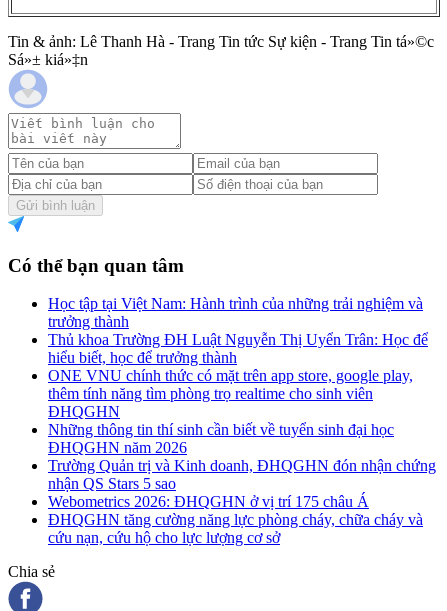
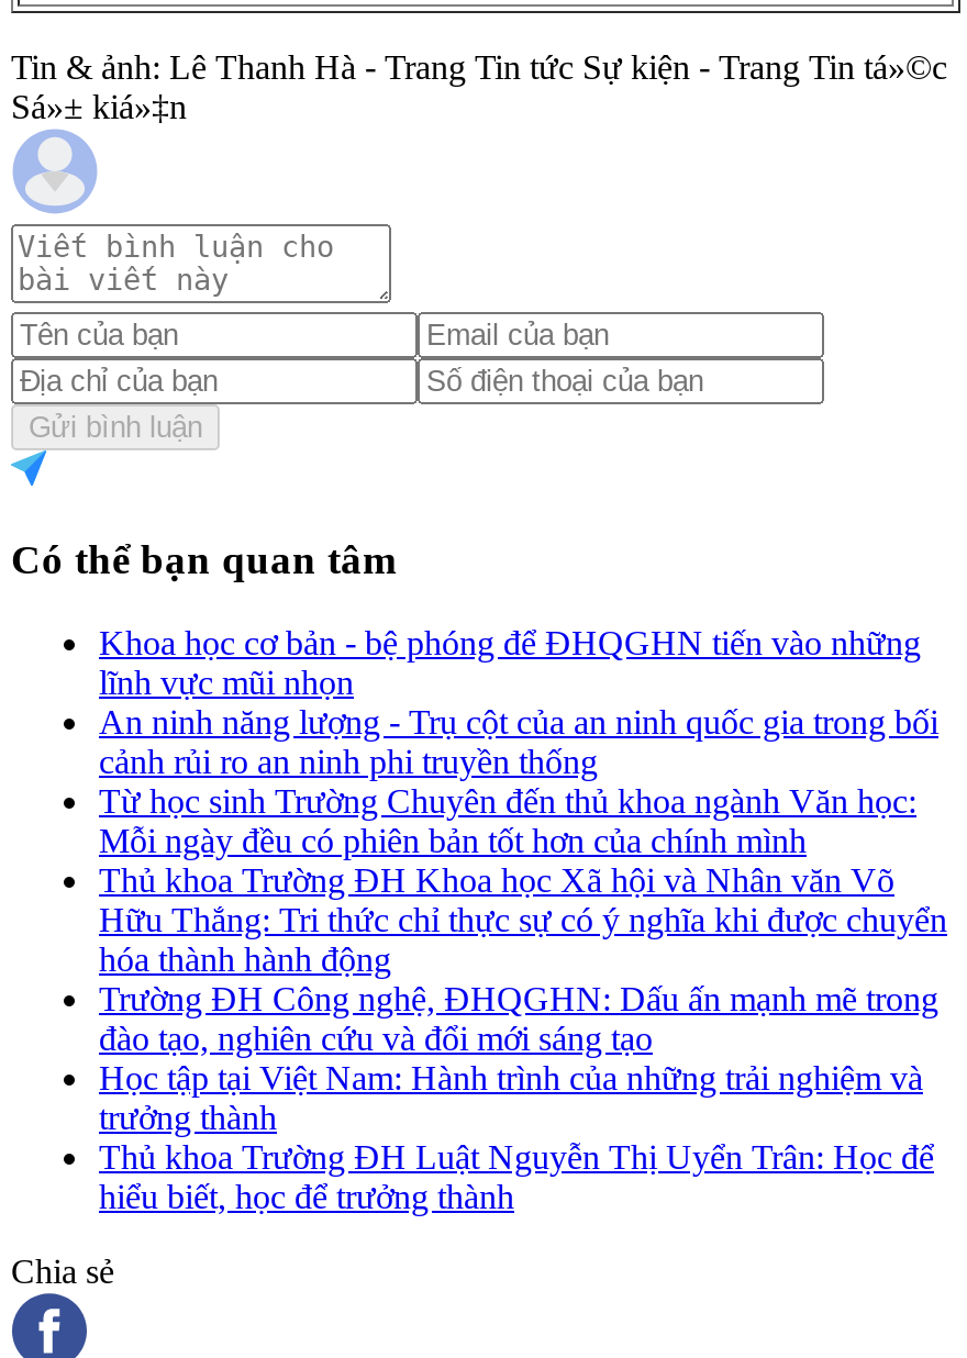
+ Khoa học cơ bản - bệ phóng để ĐHQGHN tiến vào những
+ lĩnh vực mũi nhọn
+ An ninh năng lượng - Trụ cột của an ninh quốc gia trong bối
+ cảnh rủi ro an ninh phi truyền thống
+ Từ học sinh Trường Chuyên đến thủ khoa ngành Văn học:
+ Mỗi ngày đều có phiên bản tốt hơn của chính mình
+ Thủ khoa Trường ĐH Khoa học Xã hội và Nhân văn Võ
+ Hữu Thắng: Tri thức chỉ thực sự có ý nghĩa khi được chuyển
+ hóa thành hành động
+ Trường ĐH Công nghệ, ĐHQGHN: Dấu ấn mạnh mẽ trong
+ đào tạo, nghiên cứu và đổi mới sáng tạo

moved down: Học tập tại Việt Nam: Hành trình của những trải nghiệm và | trưởng thành | Thủ khoa Trường ĐH Luật Nguyễn Thị Uyển Trân: Học để | hiểu biết, học để trưởng thành

- ONE VNU chính thức có mặt trên app store, google play,
- thêm tính năng tìm phòng trọ realtime cho sinh viên
- ĐHQGHN
- Những thông tin thí sinh cần biết về tuyển sinh đại học
- ĐHQGHN năm 2026
- Trường Quản trị và Kinh doanh, ĐHQGHN đón nhận chứng
- nhận QS Stars 5 sao
- Webometrics 2026: ĐHQGHN ở vị trí 175 châu Á
- ĐHQGHN tăng cường năng lực phòng cháy, chữa cháy và
- cứu nạn, cứu hộ cho lực lượng cơ sở
